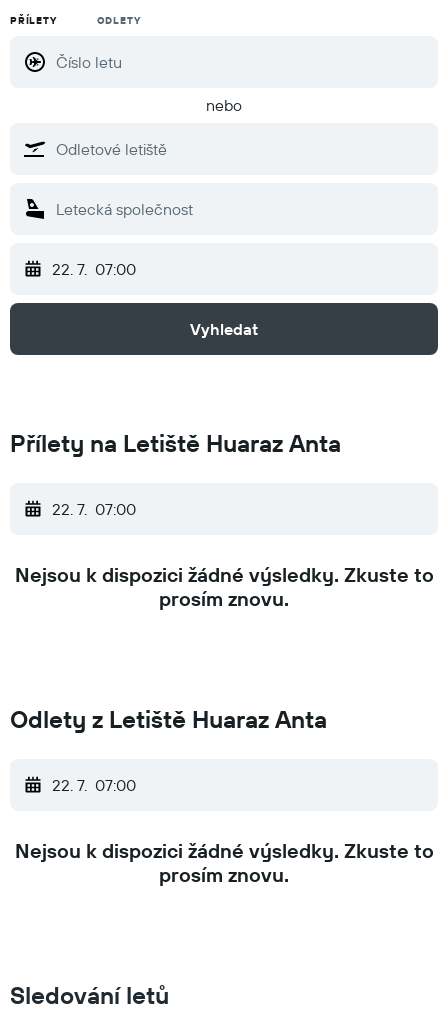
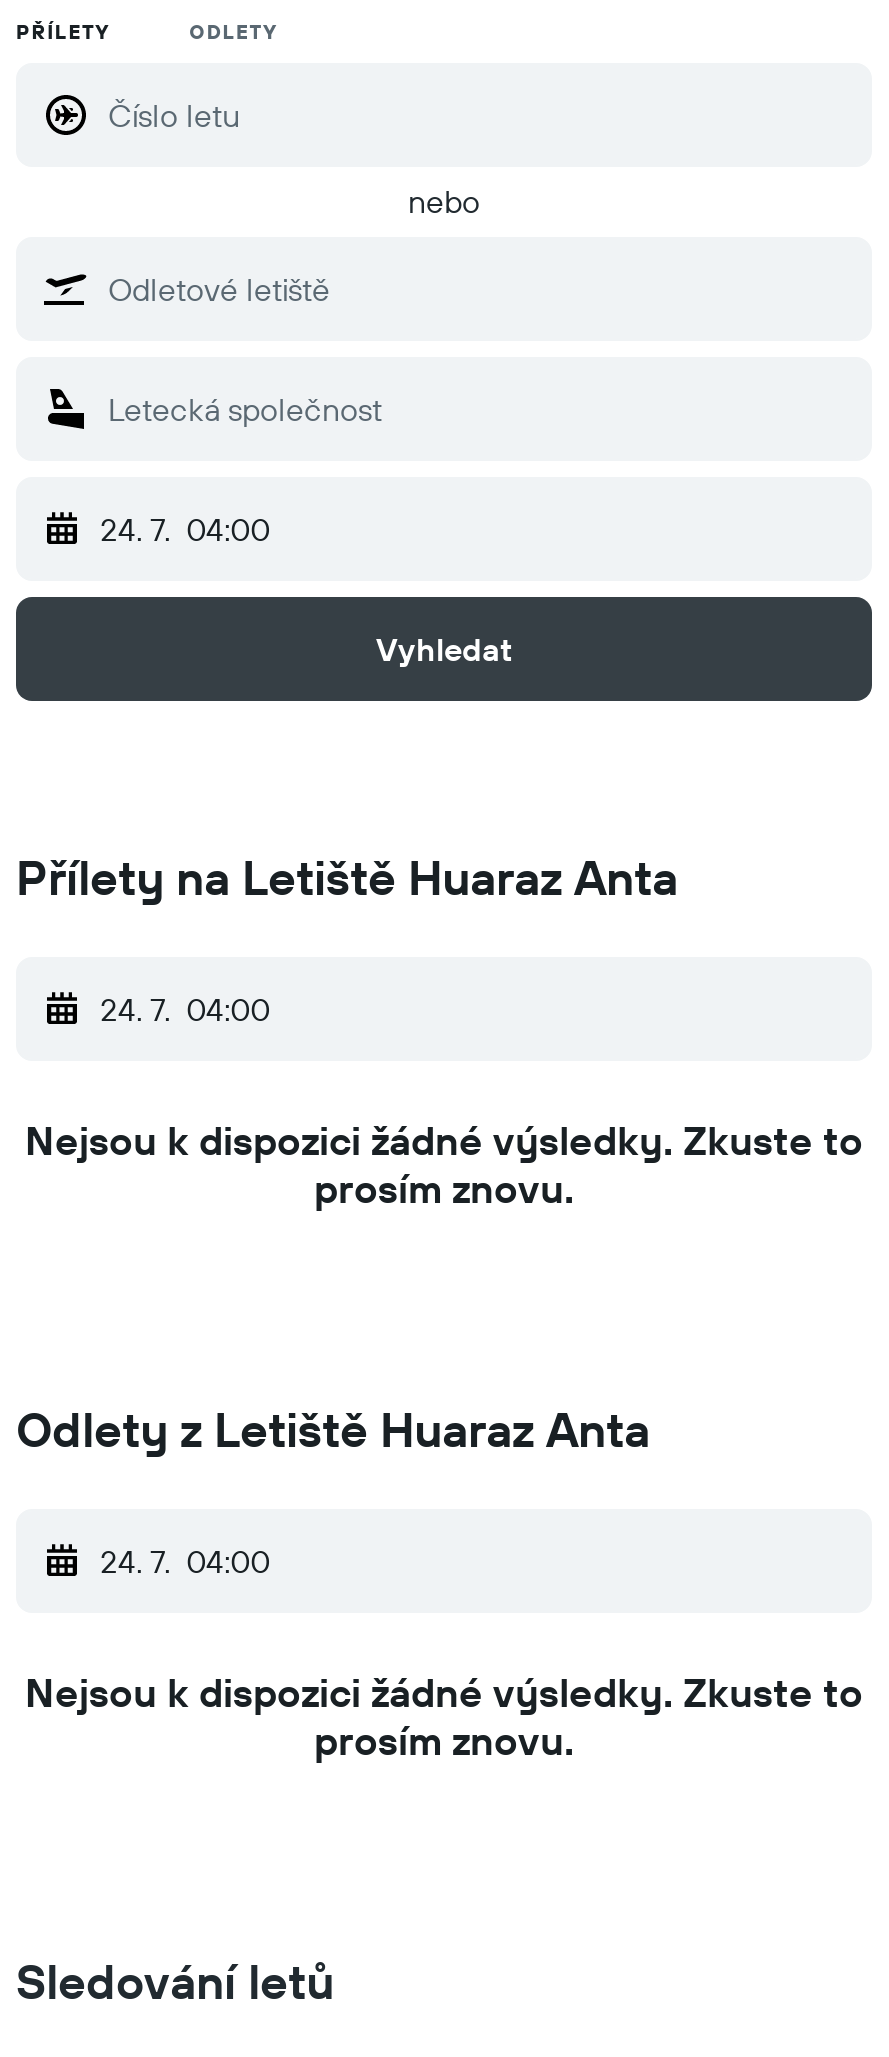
- 22. 7. 07:00
+ 24. 7. 04:00

- 22. 7. 07:00
+ 24. 7. 04:00

- 22. 7. 07:00
+ 24. 7. 04:00
